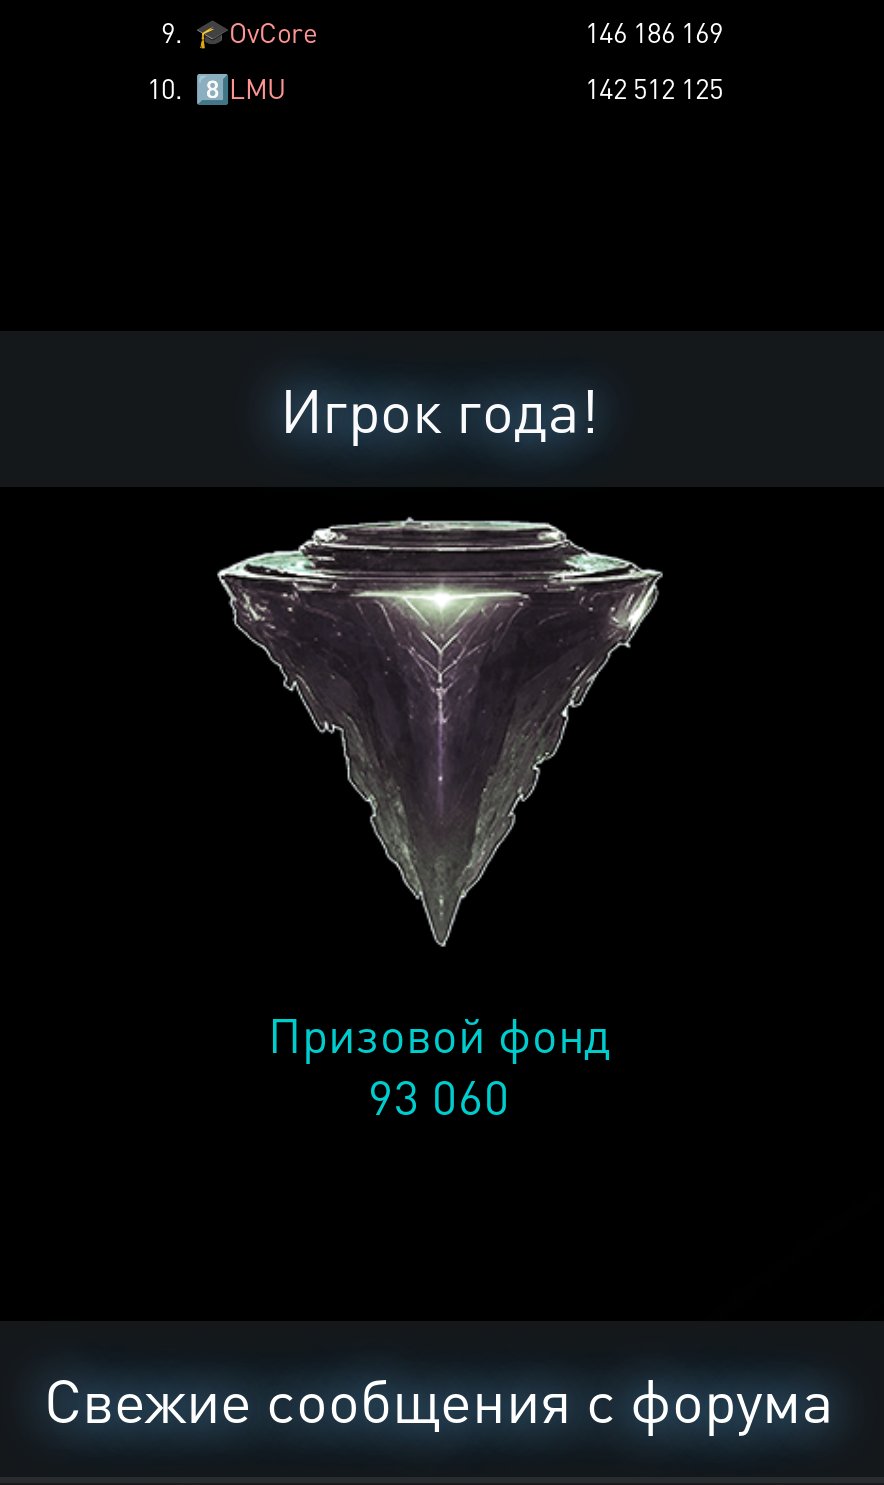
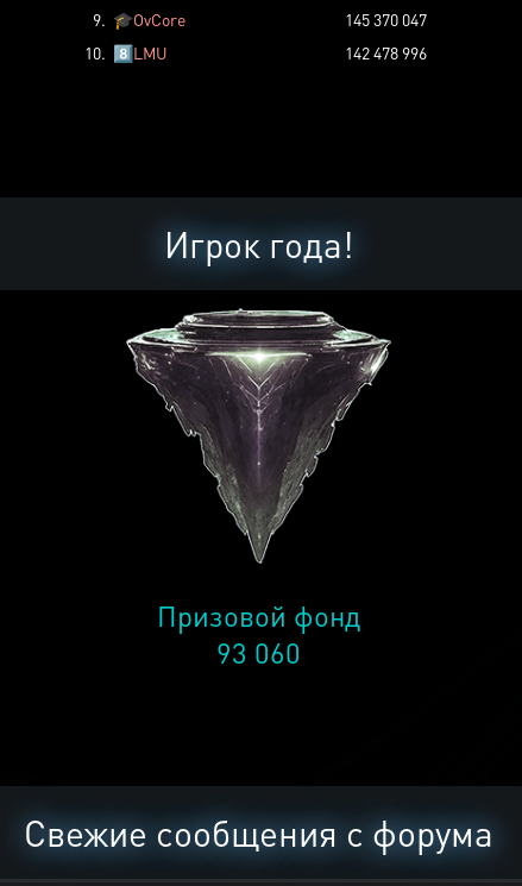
- 146 186 169
+ 145 370 047

- 142 512 125
+ 142 478 996
